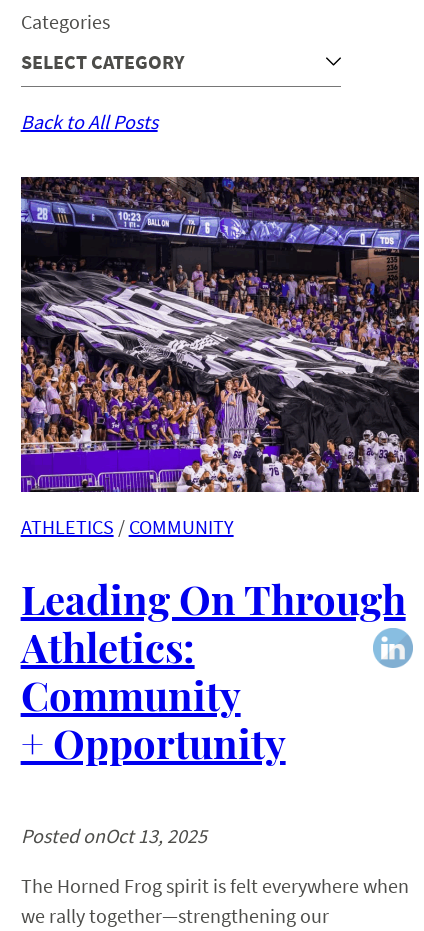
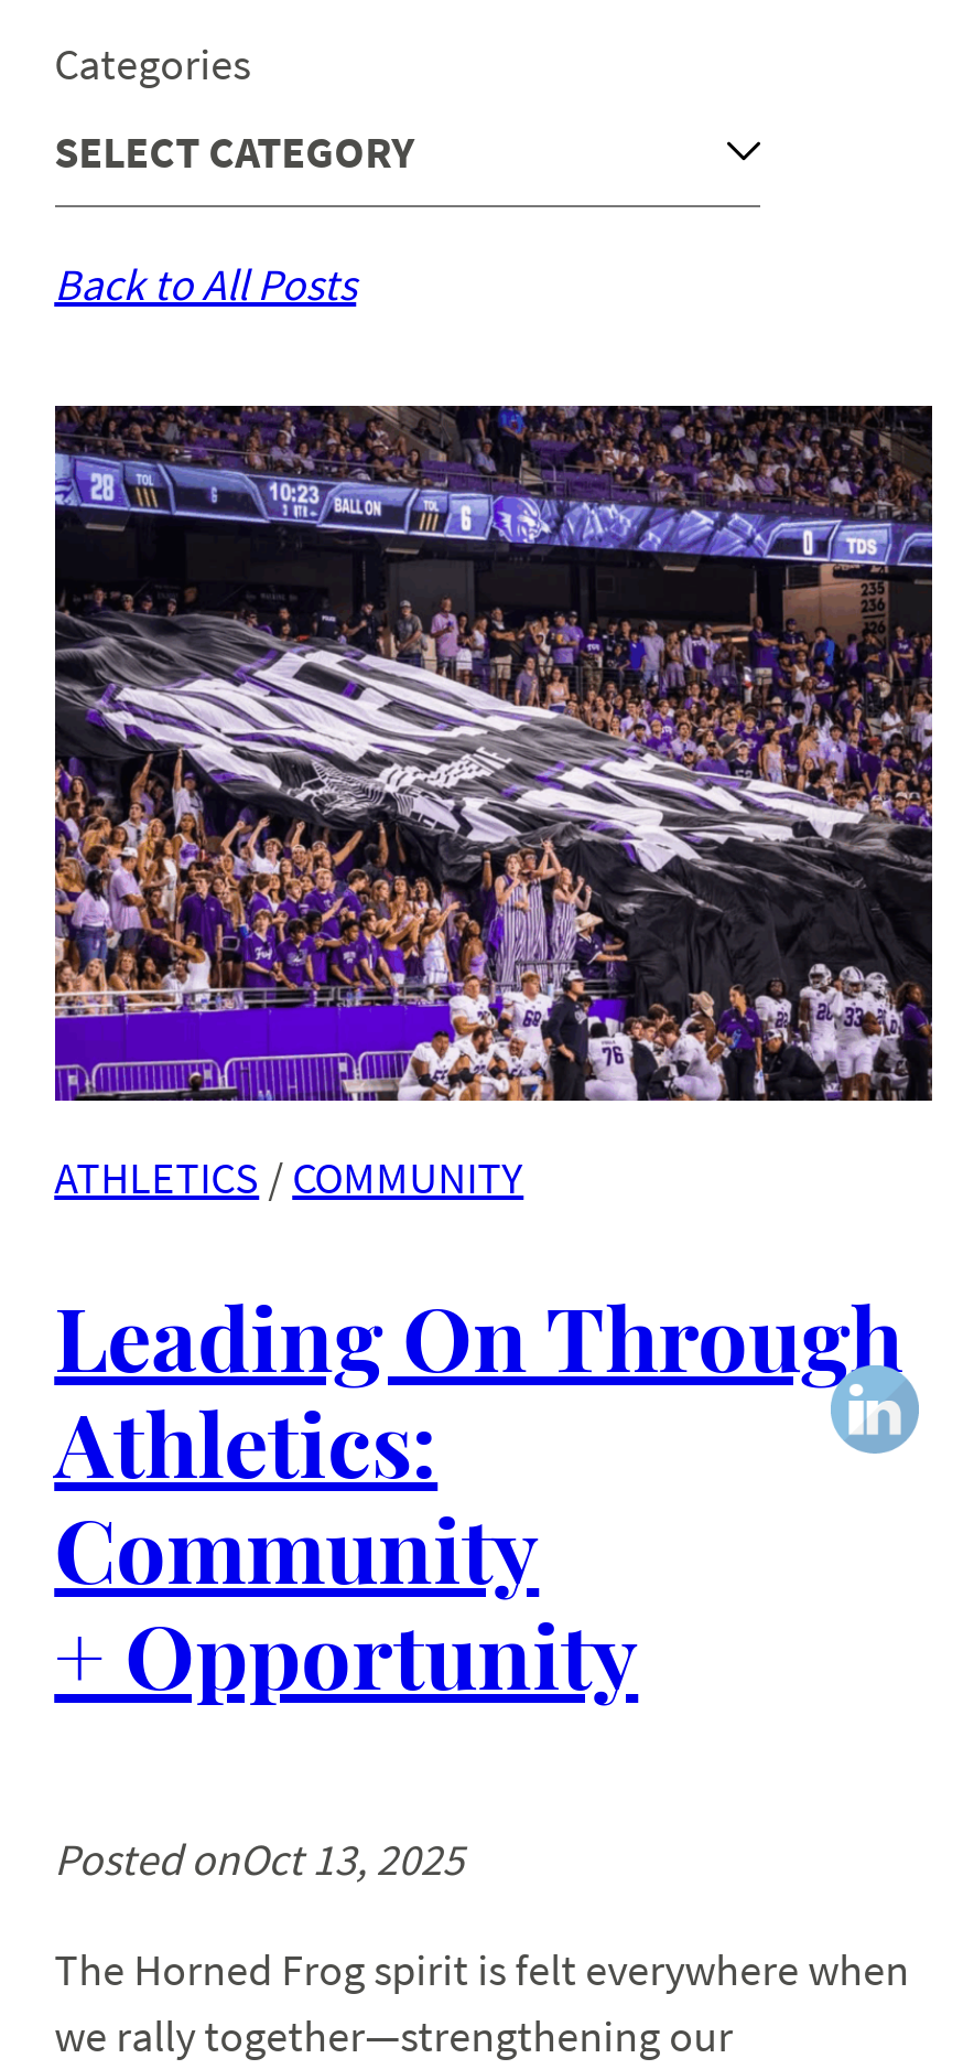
- [image]
+ [image]
